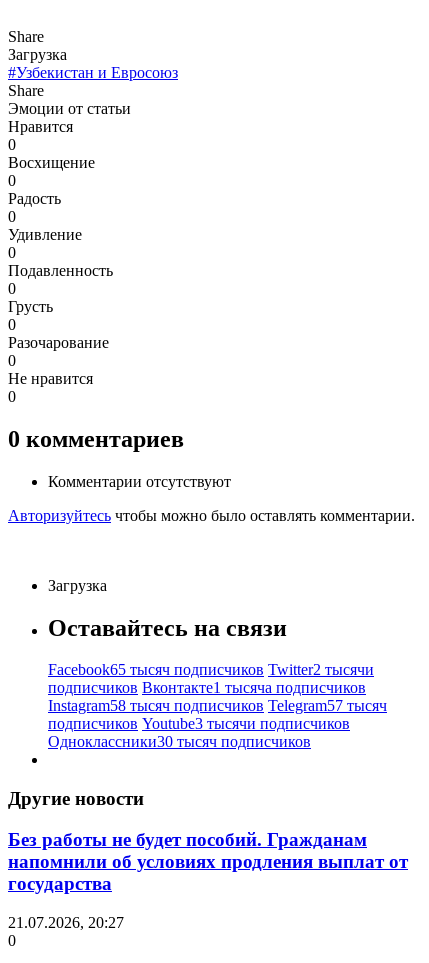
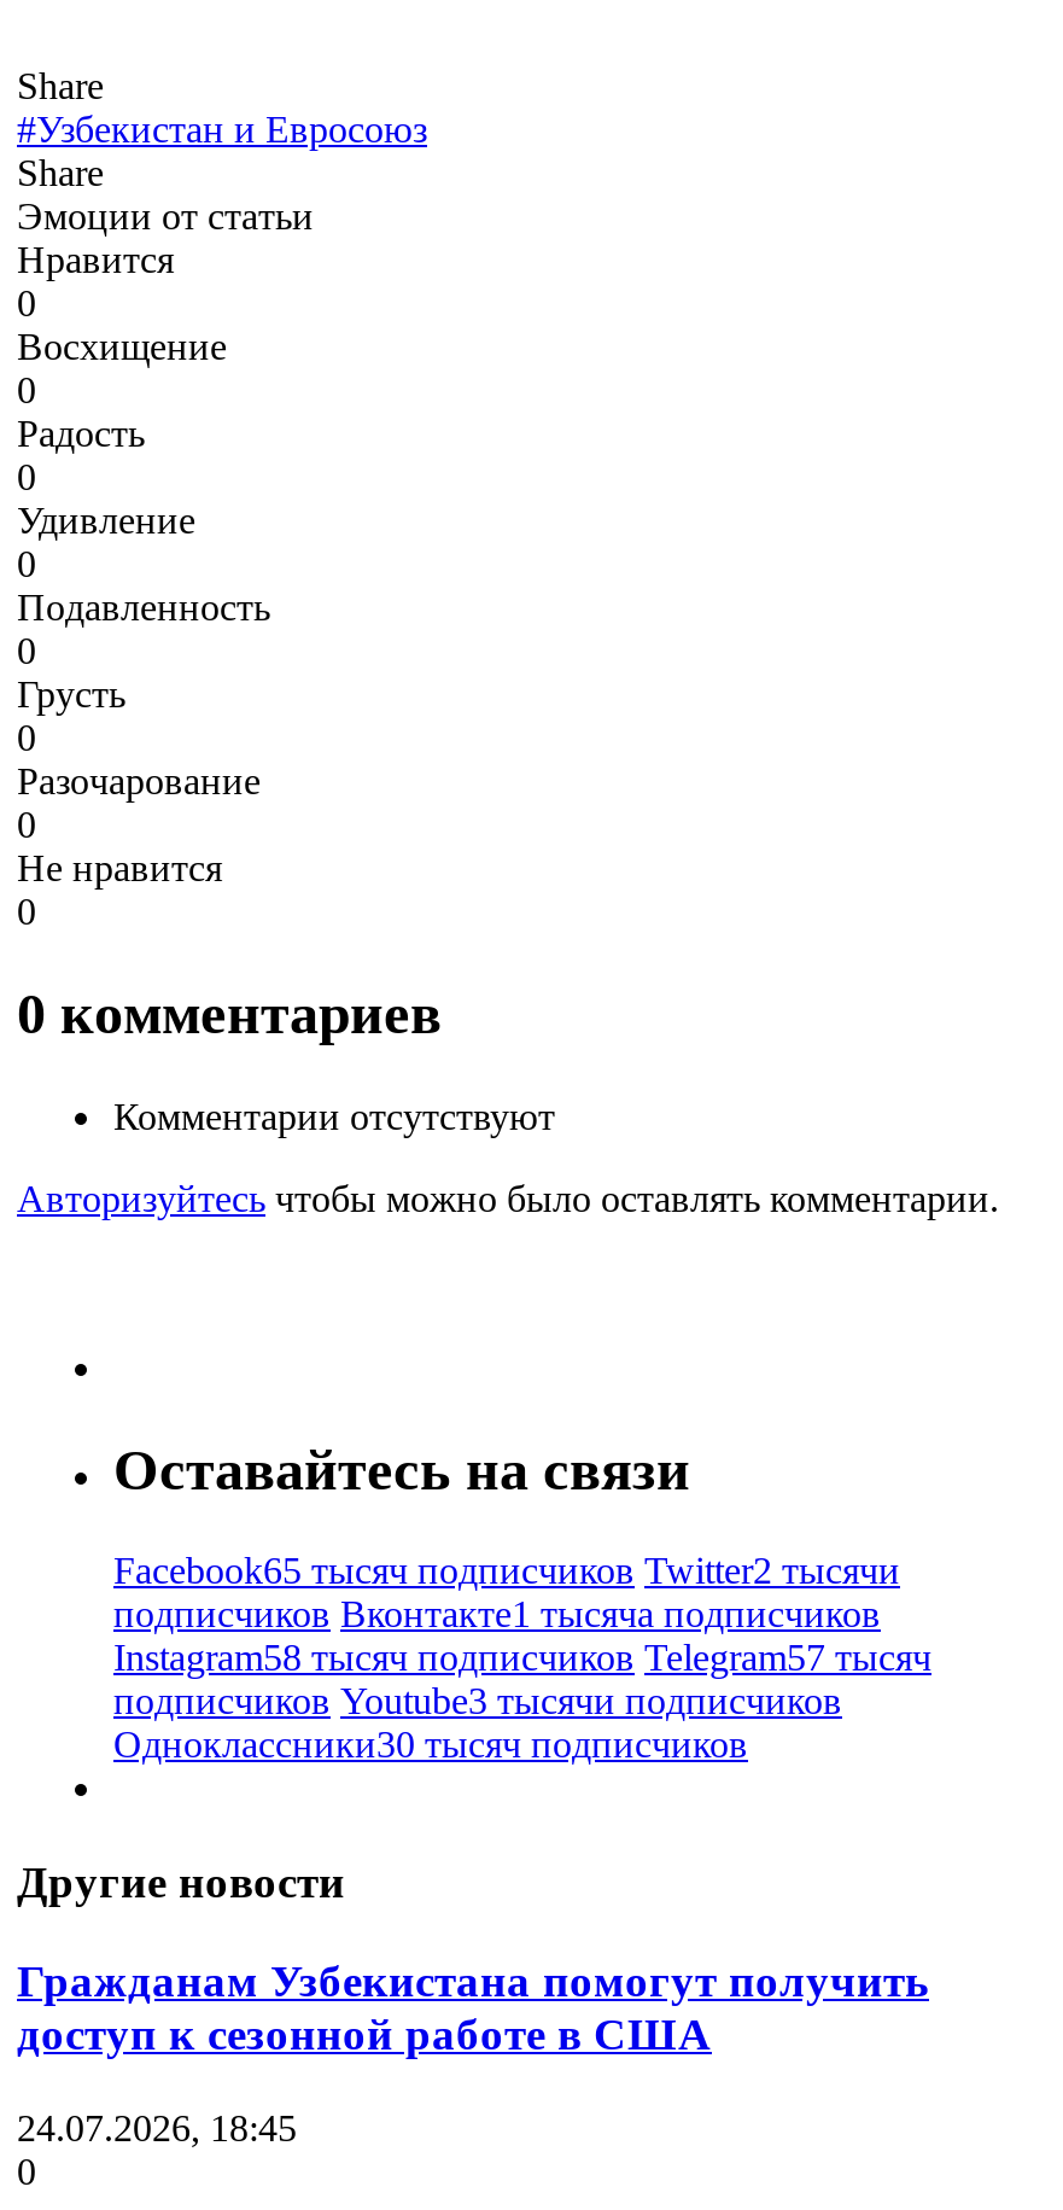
- Загрузка

- Загрузка

- Без работы не будет пособий. Гражданам
- напомнили об условиях продления выплат от
- государства
+ Гражданам Узбекистана помогут получить
+ доступ к сезонной работе в США

- 21.07.2026, 20:27
+ 24.07.2026, 18:45
